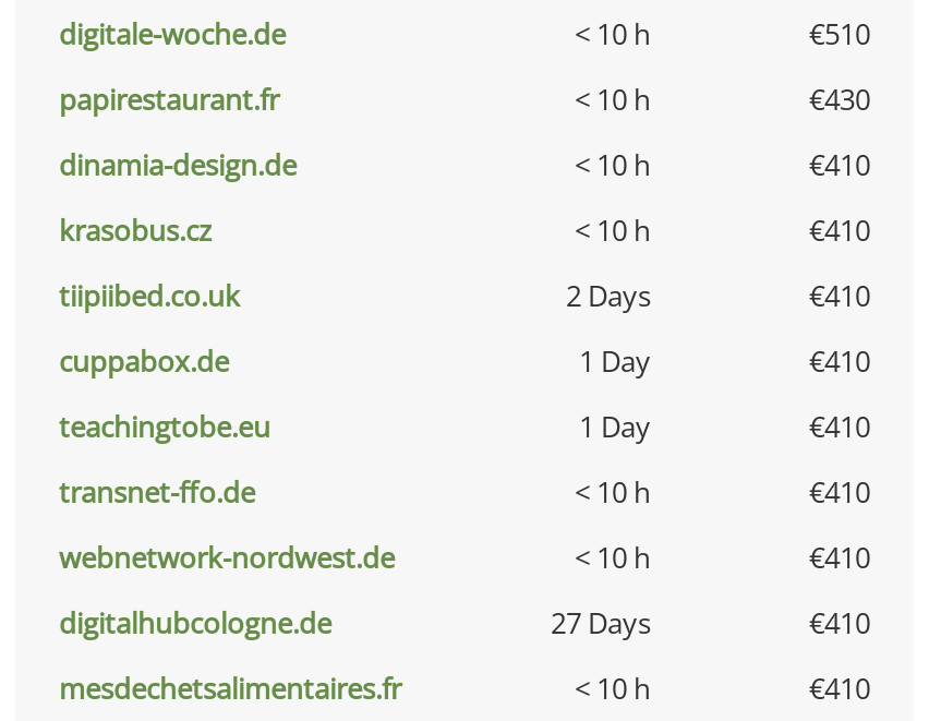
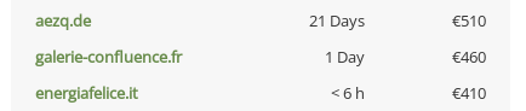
- digitale-woche.de
- < 10 h
+ aezq.de
+ 21 Days

- papirestaurant.fr
- < 10 h
- €430
- dinamia-design.de
- < 10 h
- €410
- krasobus.cz
- < 10 h
- €410
- tiipiibed.co.uk
- 2 Days
- €410
- cuppabox.de
+ galerie-confluence.fr

- €410
- teachingtobe.eu
- 1 Day
- €410
- transnet-ffo.de
- < 10 h
- €410
- webnetwork-nordwest.de
- < 10 h
- €410
- digitalhubcologne.de
- 27 Days
- €410
- mesdechetsalimentaires.fr
- < 10 h
+ €460
+ energiafelice.it
+ < 6 h
